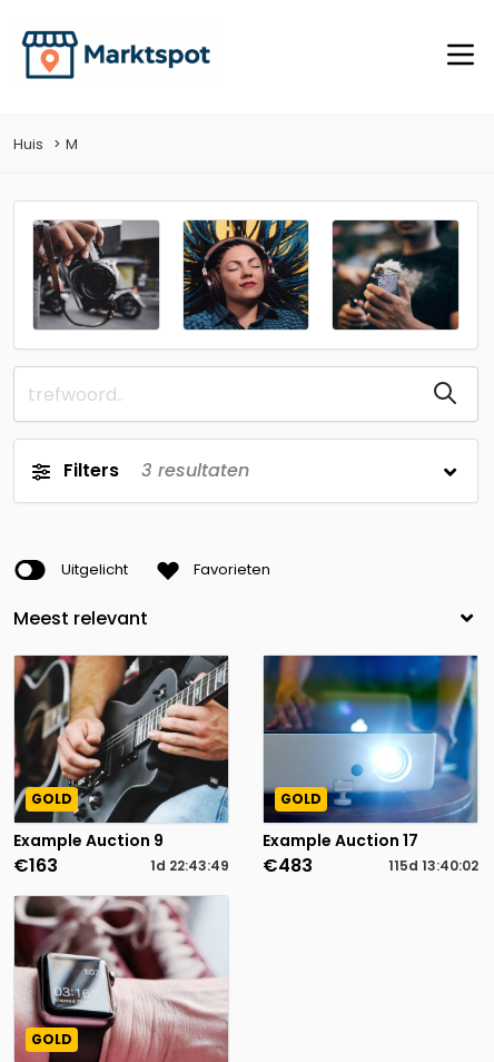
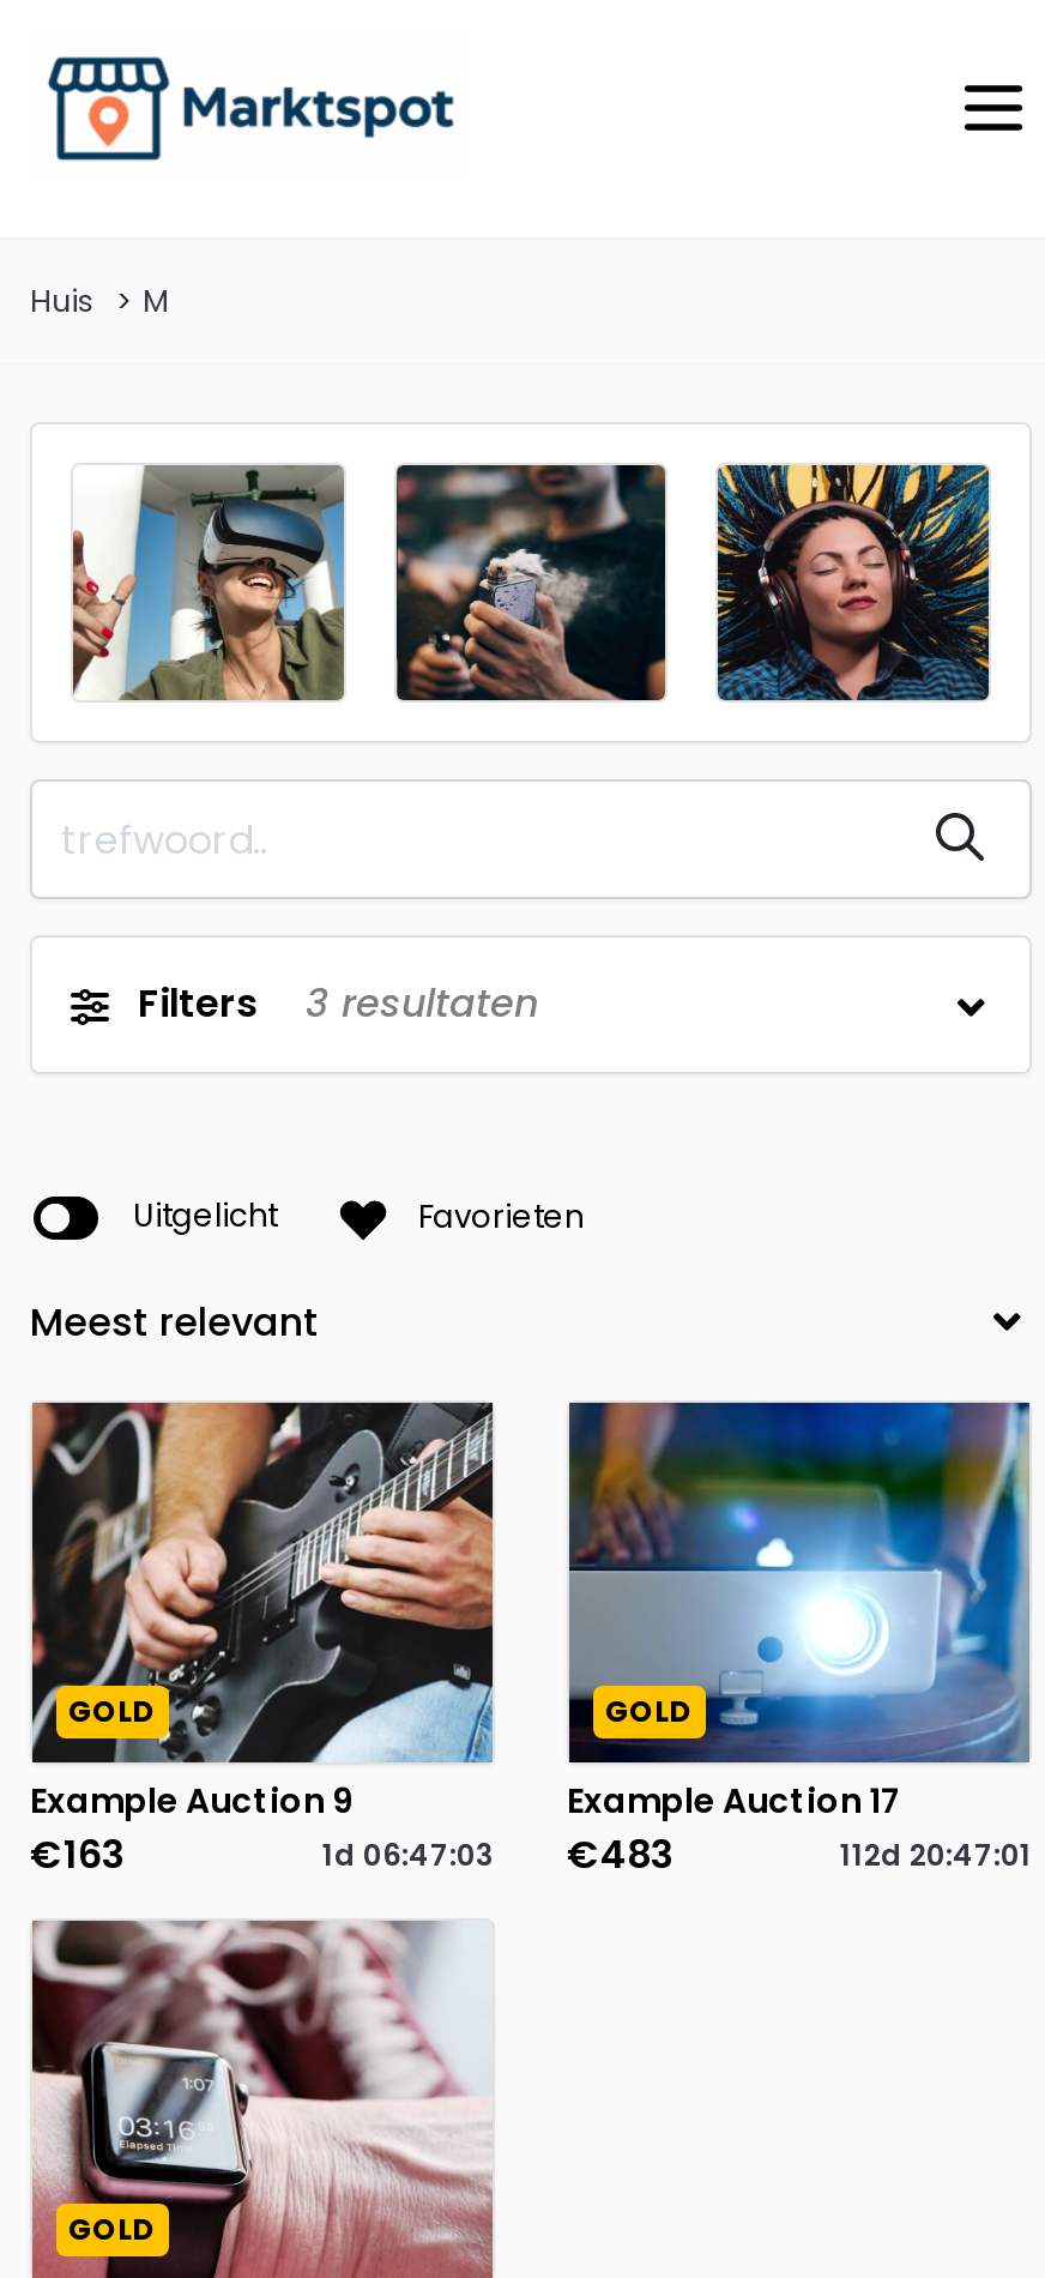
- [image]
+ [image]

- [image]
+ [image]

- [image]
+ [image]

- 1d 22:43:49 €483
+ 1d 06:47:03 €483

- 115d 13:40:02
+ 112d 20:47:01
